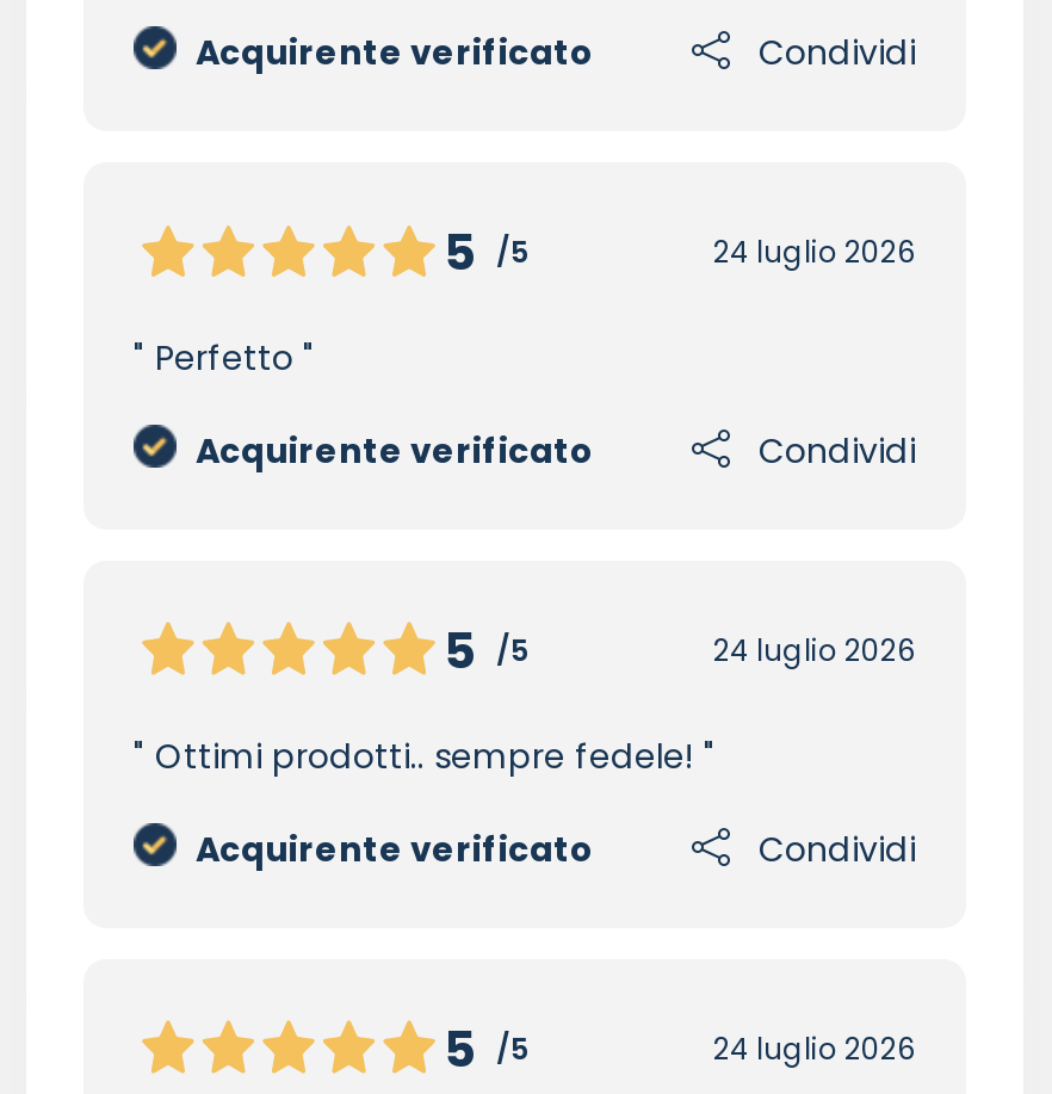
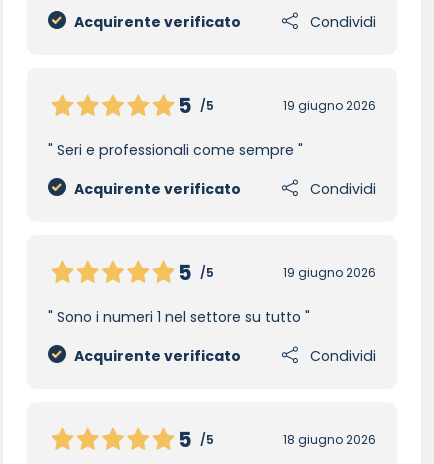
- 24 luglio 2026
+ 19 giugno 2026

- Perfetto
+ Seri e professionali come sempre

- 24 luglio 2026
+ 19 giugno 2026

- Ottimi prodotti.. sempre fedele!
+ Sono i numeri 1 nel settore su tutto

- 24 luglio 2026
+ 18 giugno 2026
